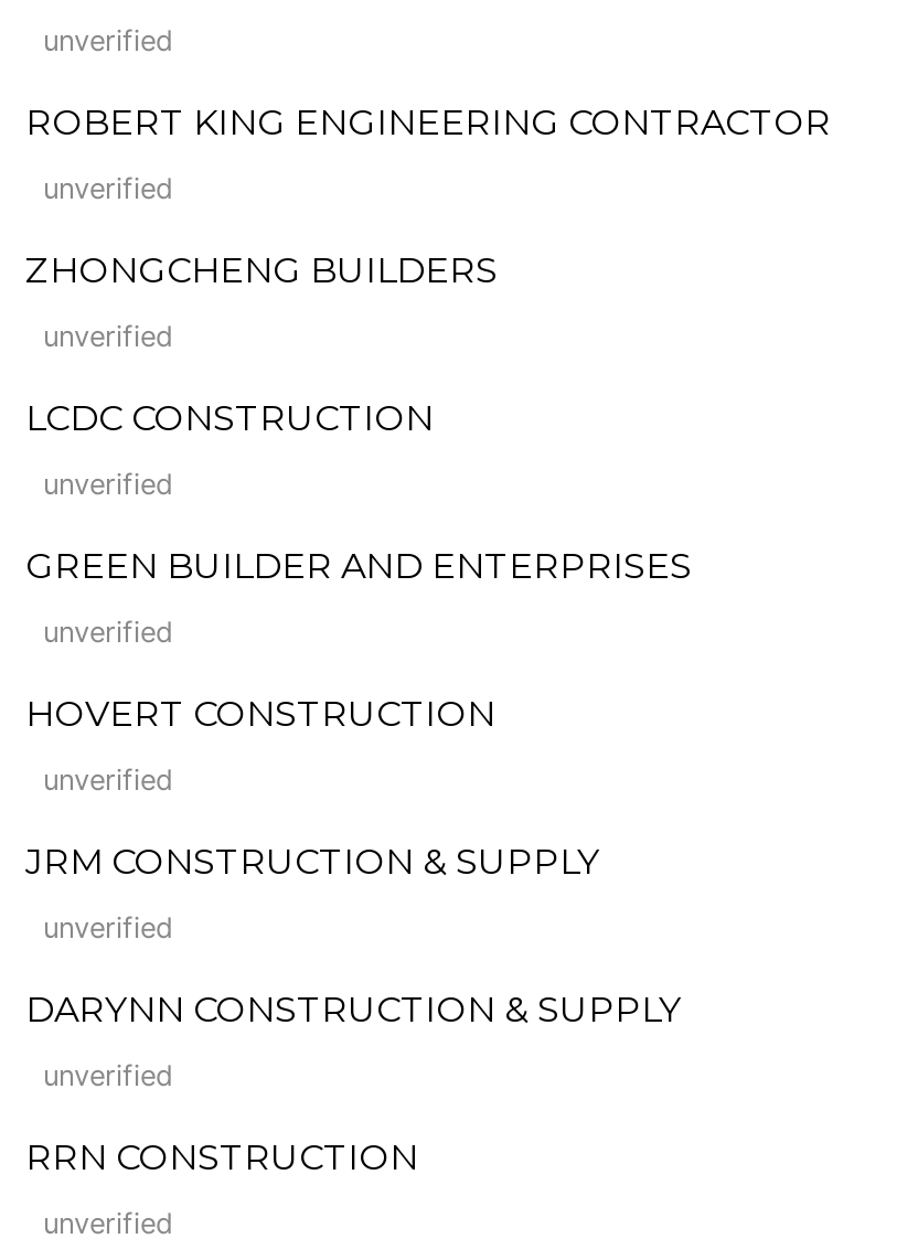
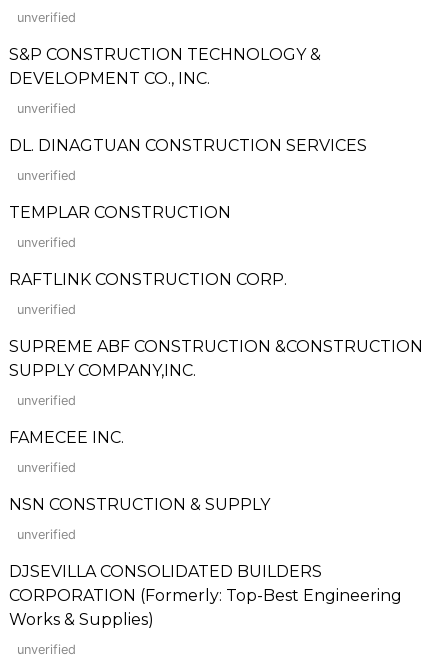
- ROBERT KING ENGINEERING CONTRACTOR
+ S&P CONSTRUCTION TECHNOLOGY &
+ DEVELOPMENT CO., INC.

- ZHONGCHENG BUILDERS
+ DL. DINAGTUAN CONSTRUCTION SERVICES

- LCDC CONSTRUCTION
+ TEMPLAR CONSTRUCTION

- GREEN BUILDER AND ENTERPRISES
+ RAFTLINK CONSTRUCTION CORP.

- HOVERT CONSTRUCTION
+ SUPREME ABF CONSTRUCTION &CONSTRUCTION
+ SUPPLY COMPANY,INC.

- JRM CONSTRUCTION & SUPPLY
+ FAMECEE INC.

- DARYNN CONSTRUCTION & SUPPLY
+ NSN CONSTRUCTION & SUPPLY

- RRN CONSTRUCTION
+ DJSEVILLA CONSOLIDATED BUILDERS
+ CORPORATION (Formerly: Top-Best Engineering
+ Works & Supplies)
